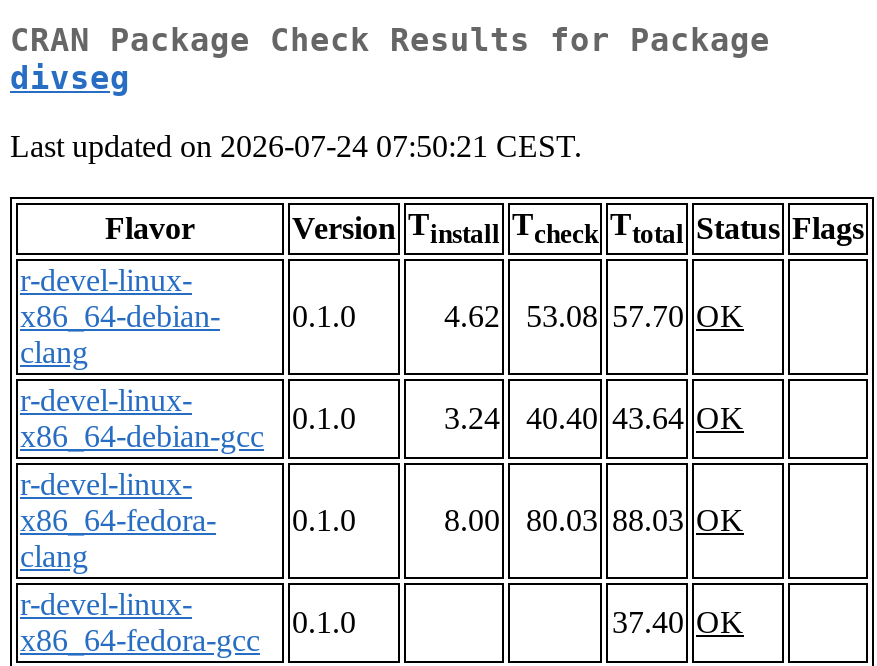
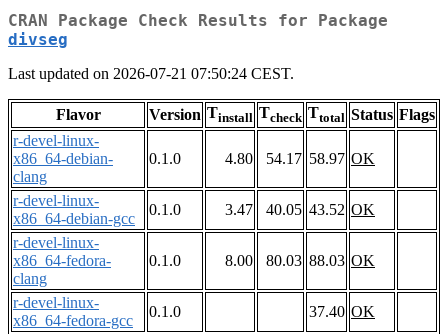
- Last updated on 2026-07-24 07:50:21 CEST.
+ Last updated on 2026-07-21 07:50:24 CEST.

- 4.62
+ 4.80

- 53.08 57.70 OK
+ 54.17 58.97 OK

- 3.24
+ 3.47

- 40.40 43.64 OK
+ 40.05 43.52 OK
